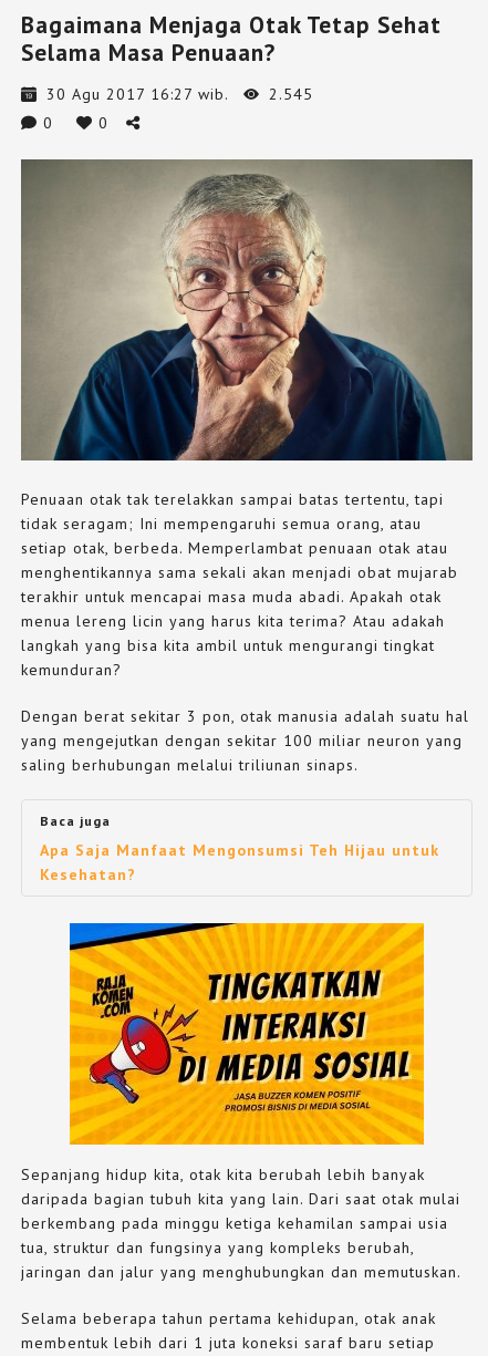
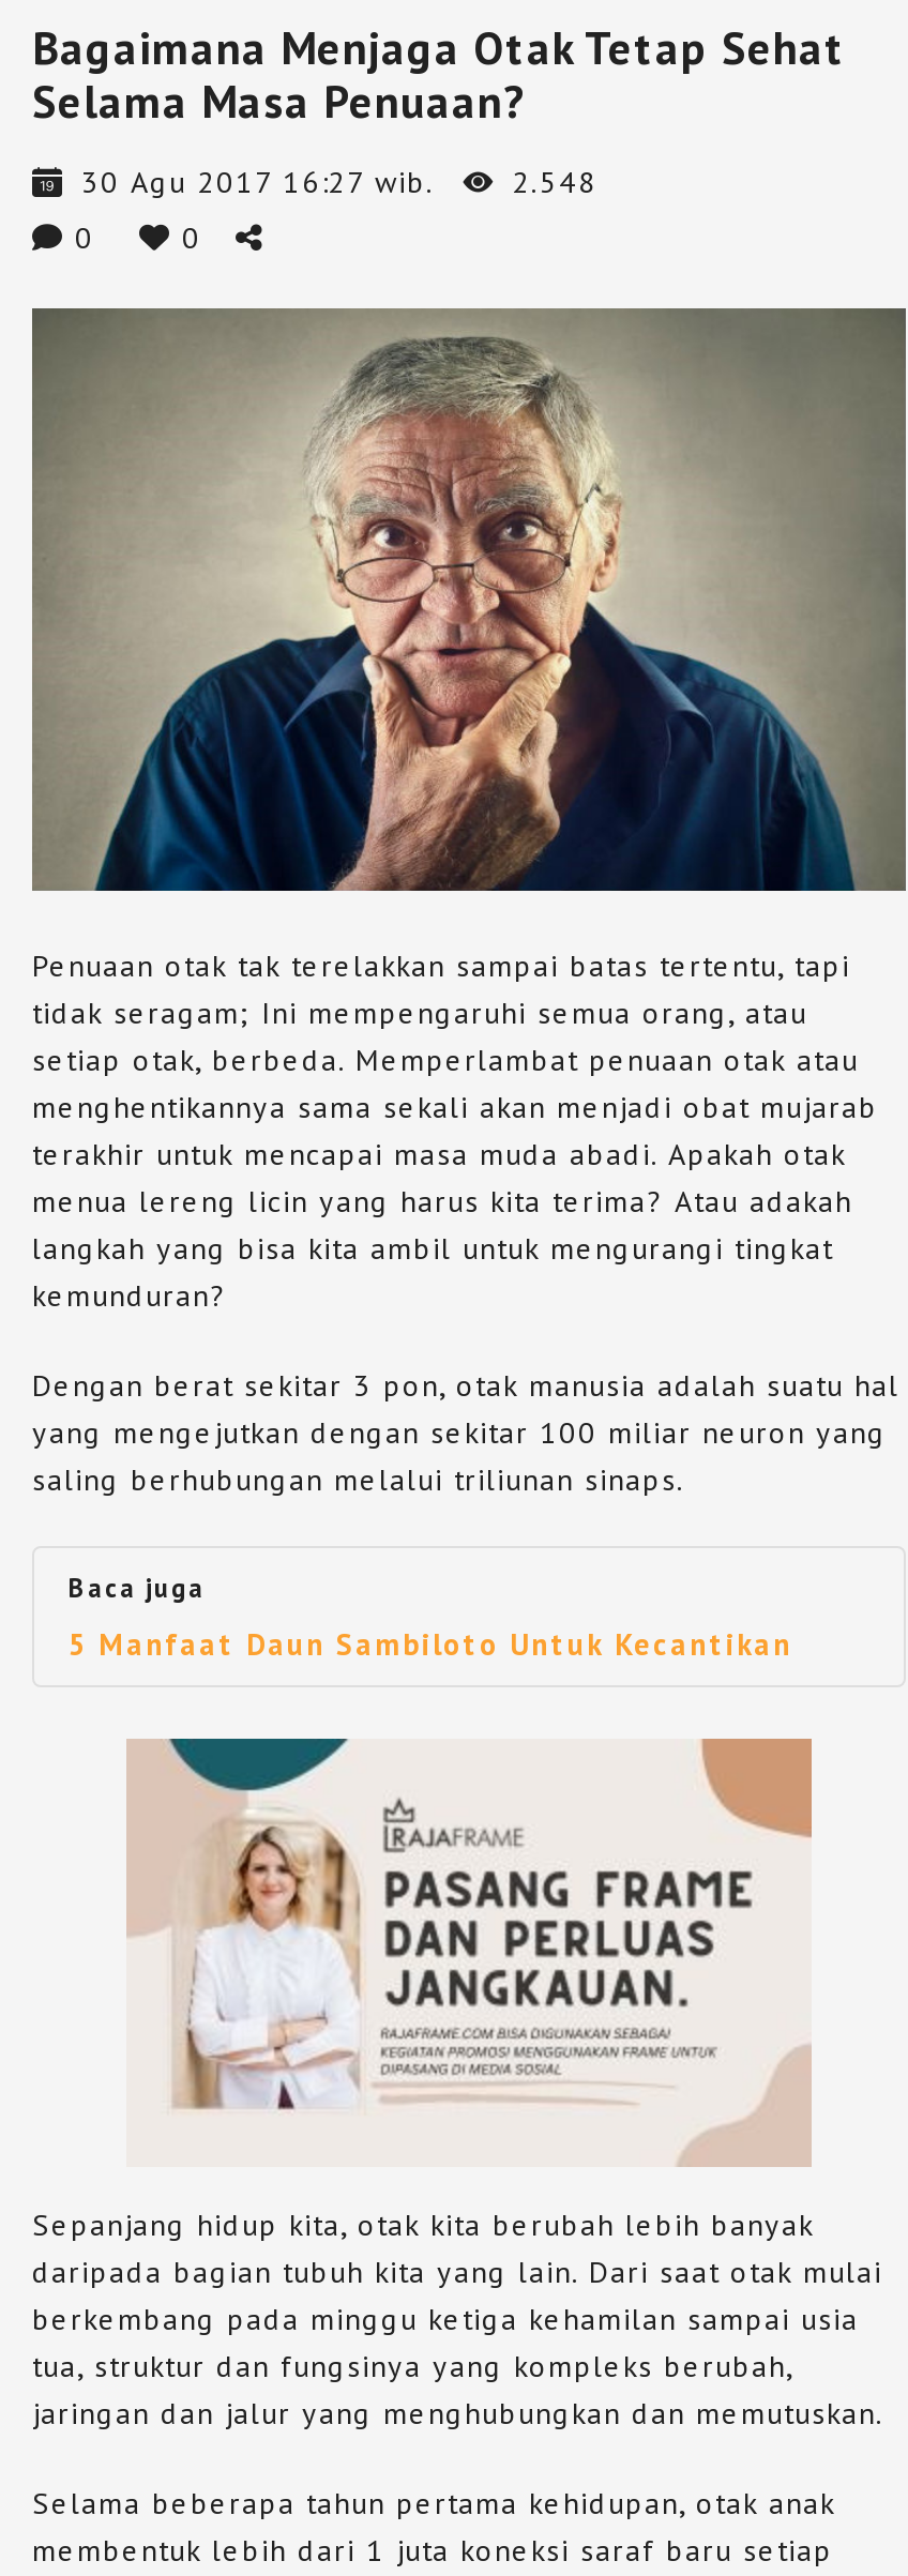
- 30 Agu 2017 16:27 wib. 2.545
+ 30 Agu 2017 16:27 wib. 2.548

- Apa Saja Manfaat Mengonsumsi Teh Hijau untuk
- Kesehatan?
+ 5 Manfaat Daun Sambiloto Untuk Kecantikan

- [image]
+ [image]
